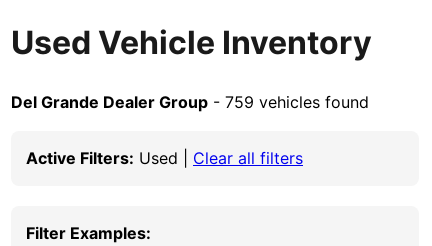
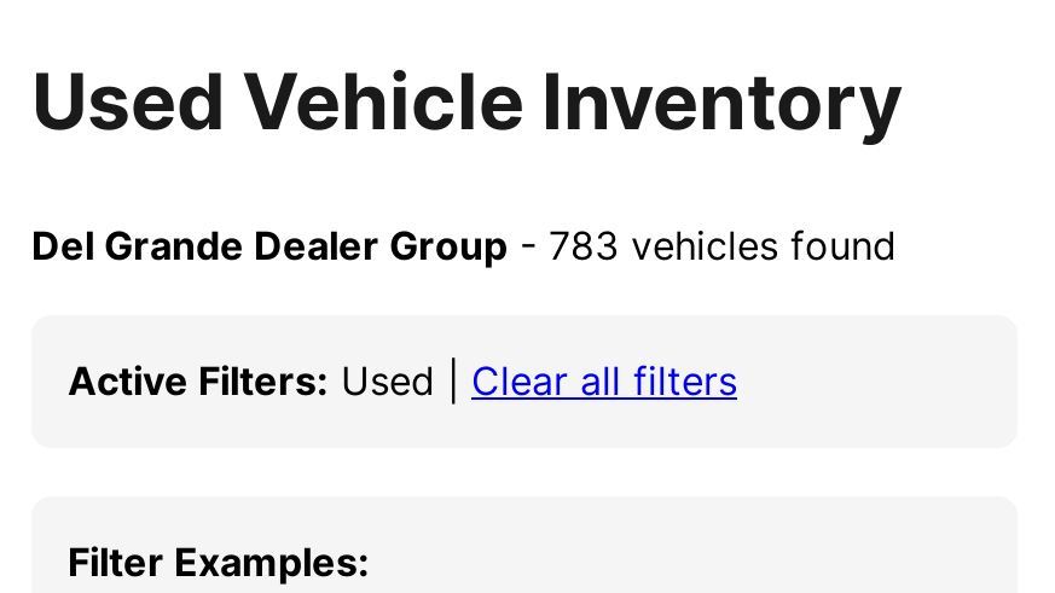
- Del Grande Dealer Group - 759 vehicles found
+ Del Grande Dealer Group - 783 vehicles found
